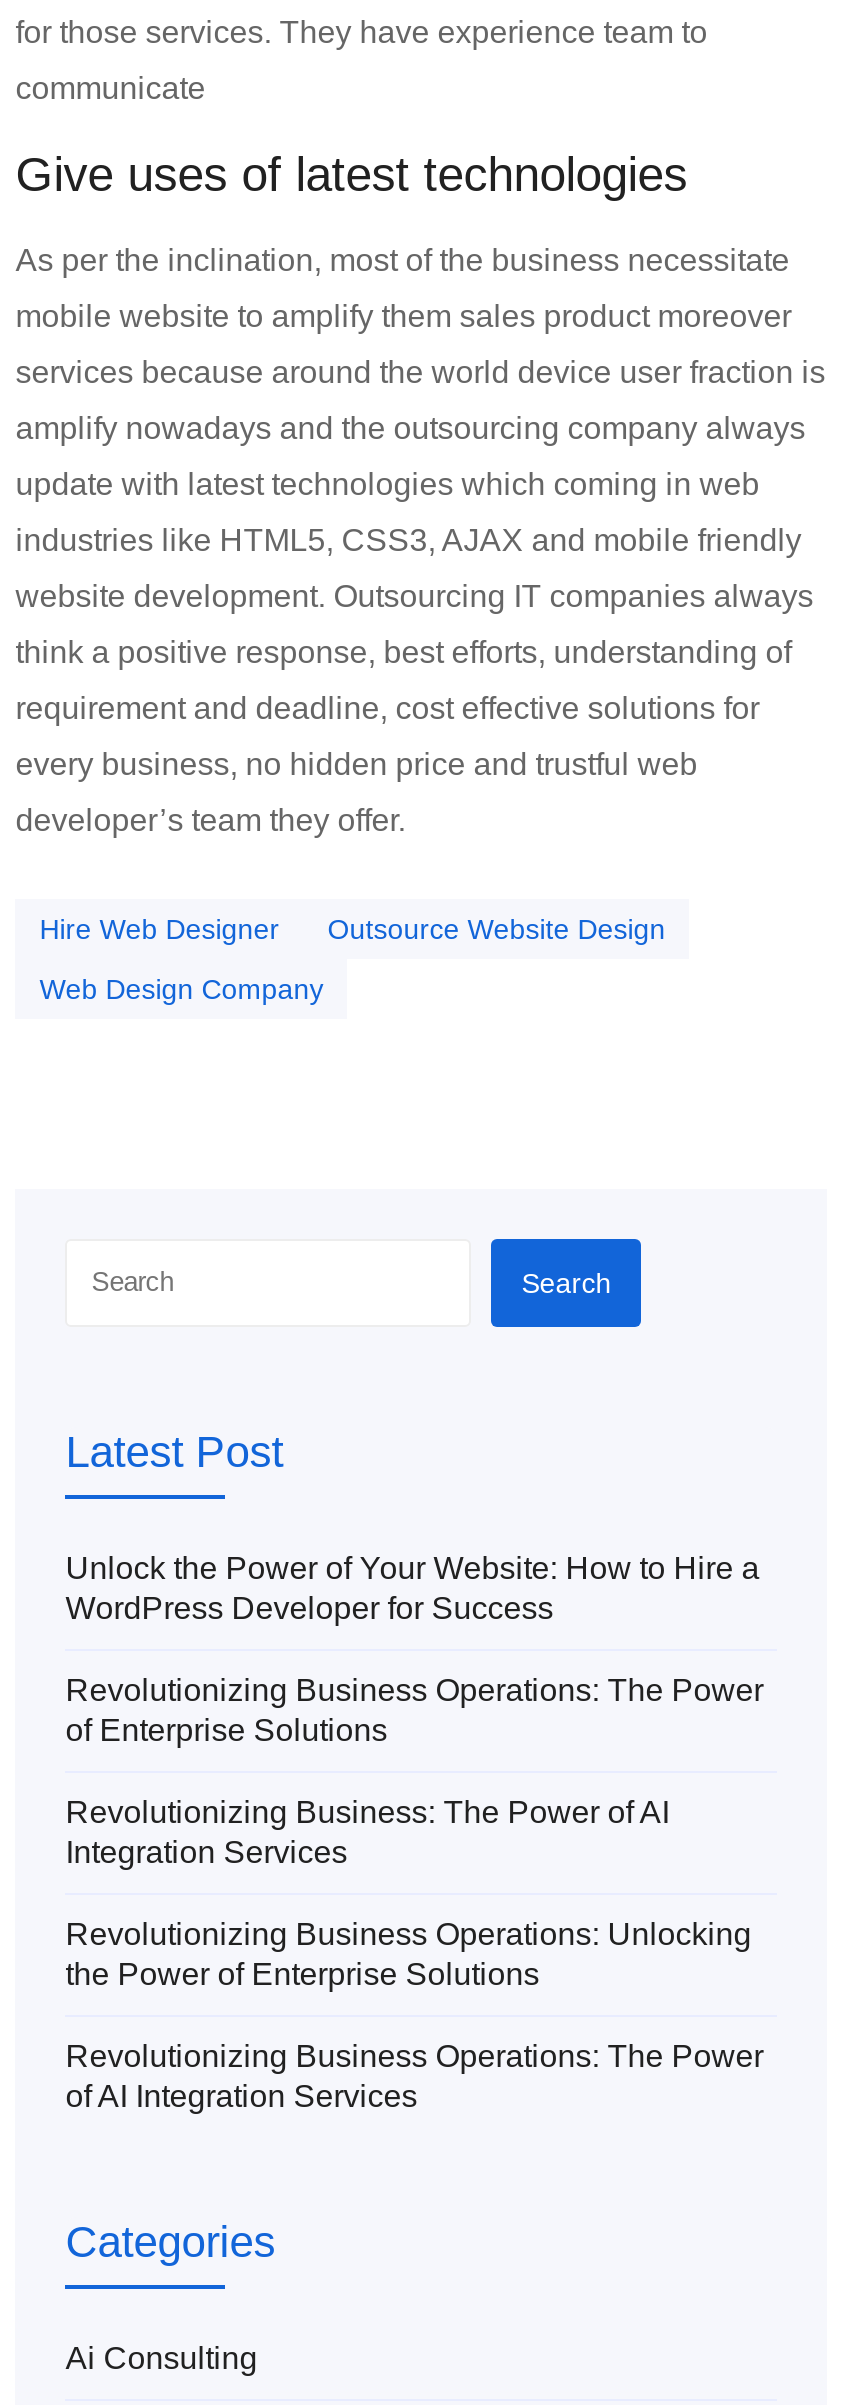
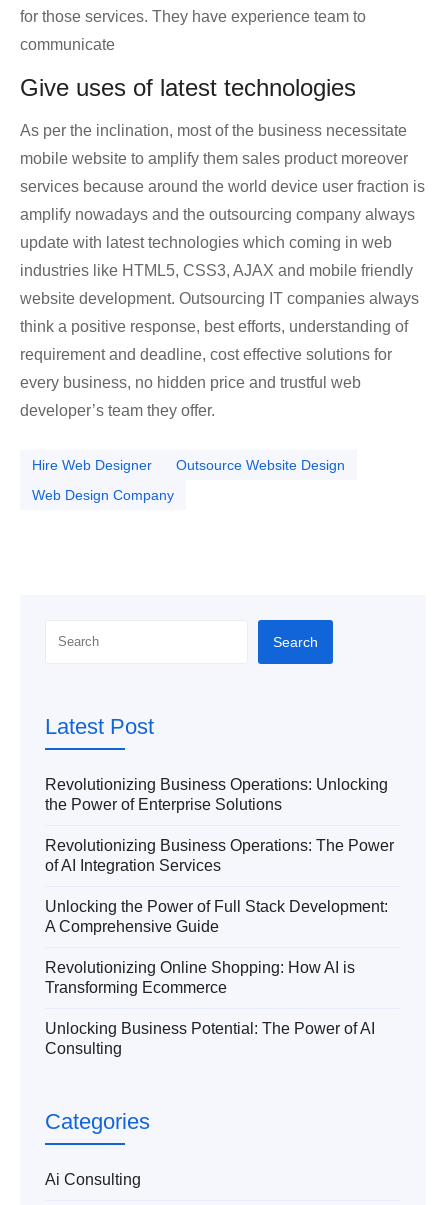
- Unlock the Power of Your Website: How to Hire a
- WordPress Developer for Success
- Revolutionizing Business Operations: The Power
- of Enterprise Solutions
- Revolutionizing Business: The Power of AI
- Integration Services

moved up: Revolutionizing Business Operations: Unlocking | the Power of Enterprise Solutions | Revolutionizing Business Operations: The Power | of AI Integration Services

+ Unlocking the Power of Full Stack Development:
+ A Comprehensive Guide
+ Revolutionizing Online Shopping: How AI is
+ Transforming Ecommerce
+ Unlocking Business Potential: The Power of AI
+ Consulting
